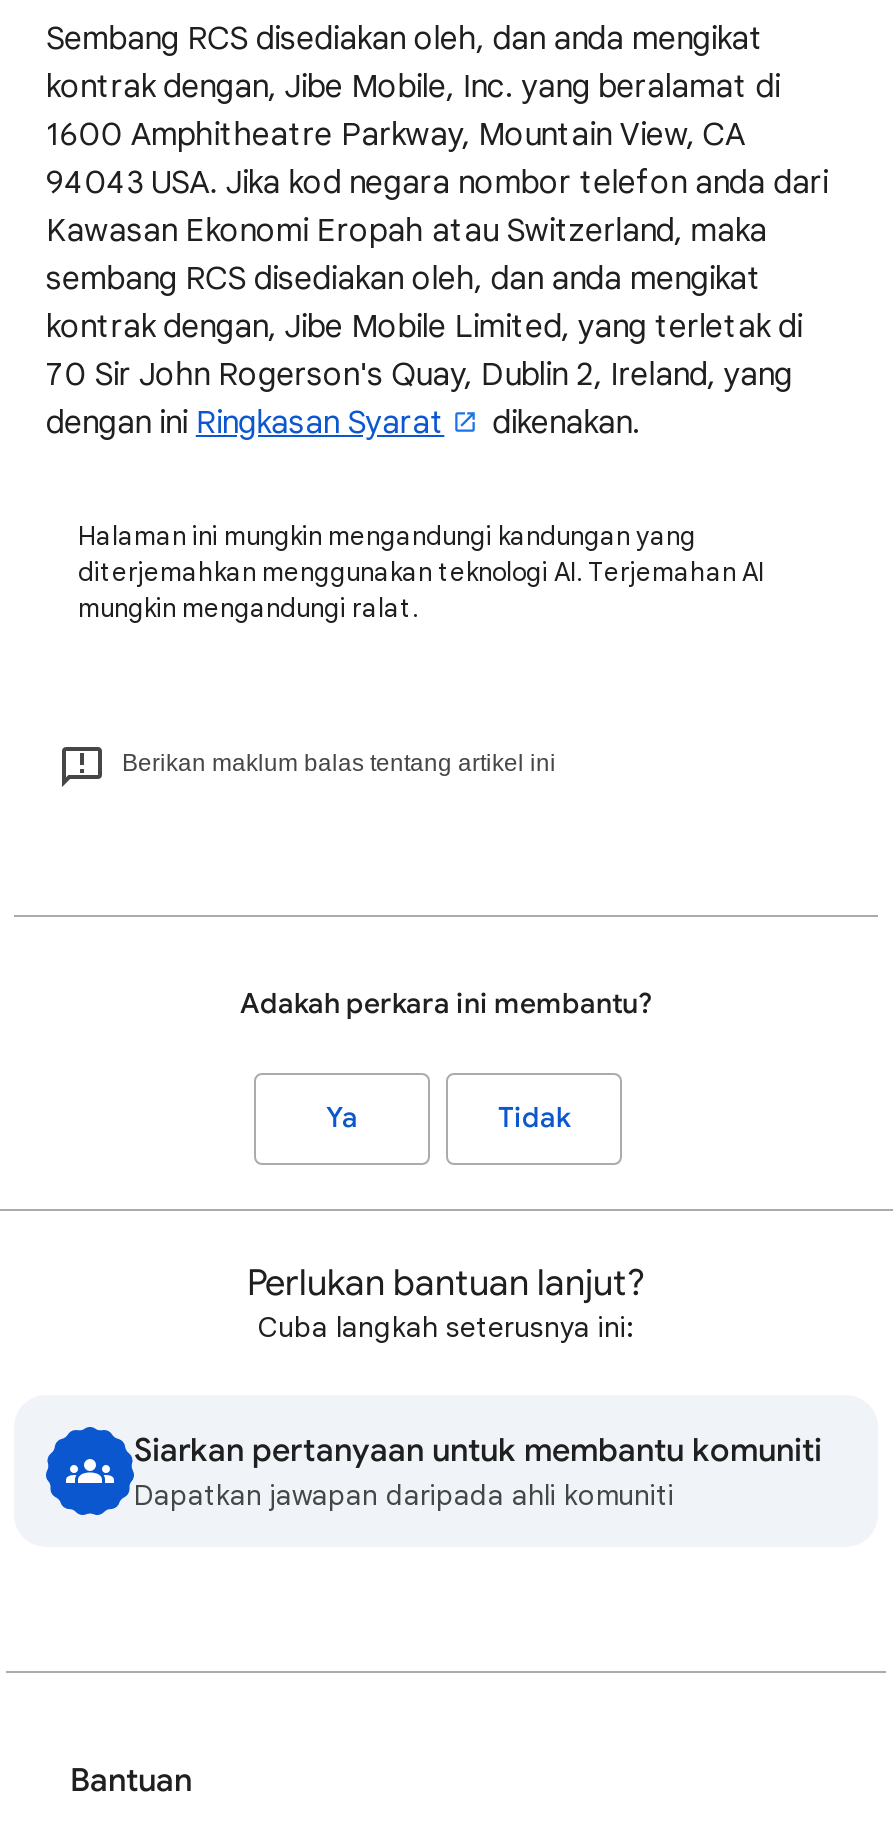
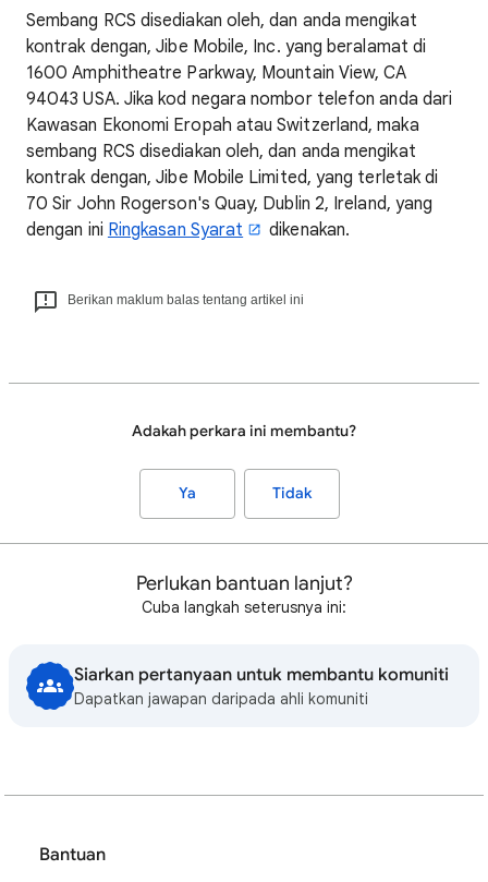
- Halaman ini mungkin mengandungi kandungan yang
- diterjemahkan menggunakan teknologi AI. Terjemahan AI
- mungkin mengandungi ralat.
